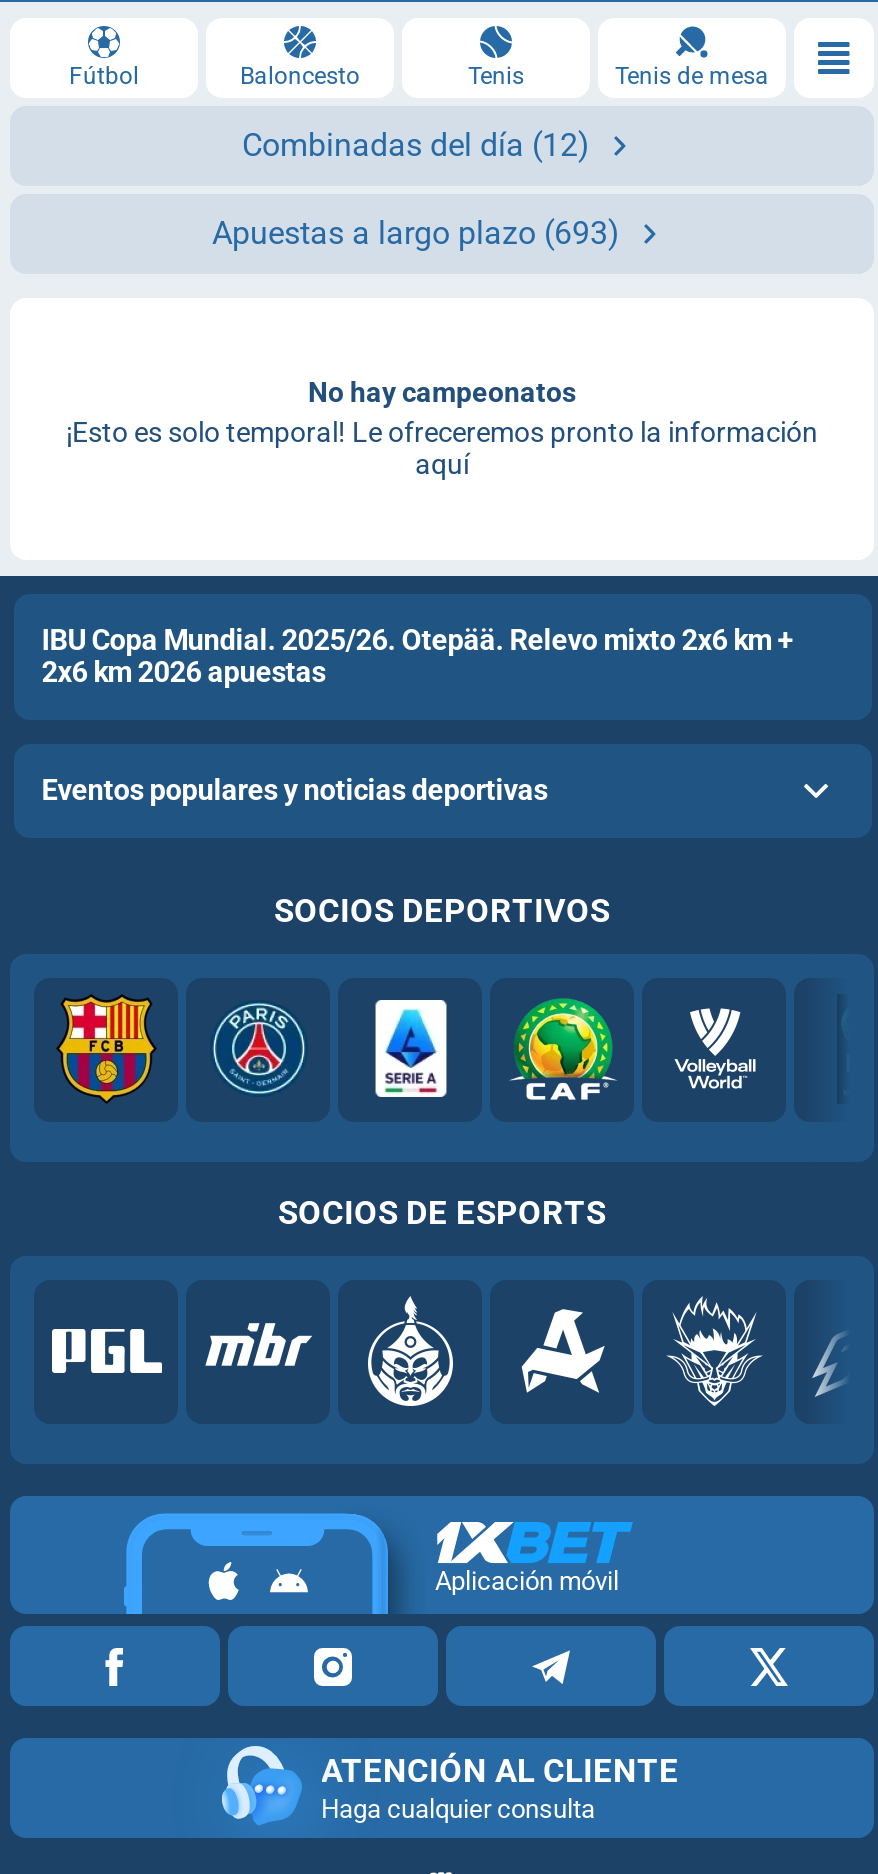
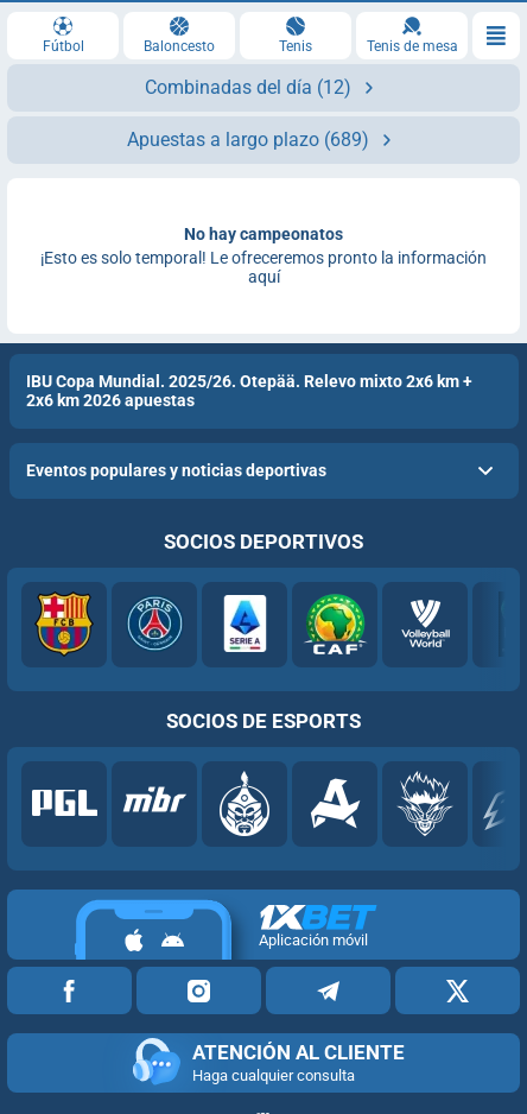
- Apuestas a largo plazo (693)
+ Apuestas a largo plazo (689)
